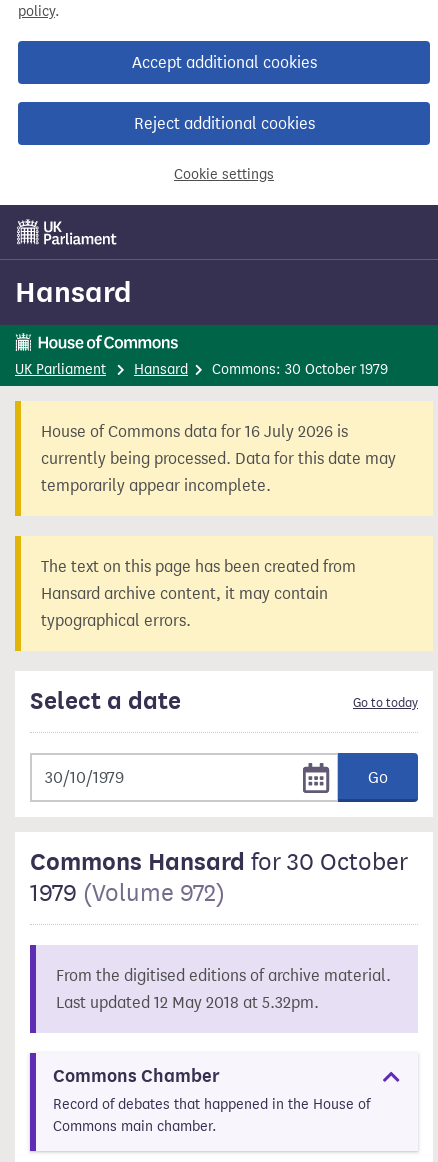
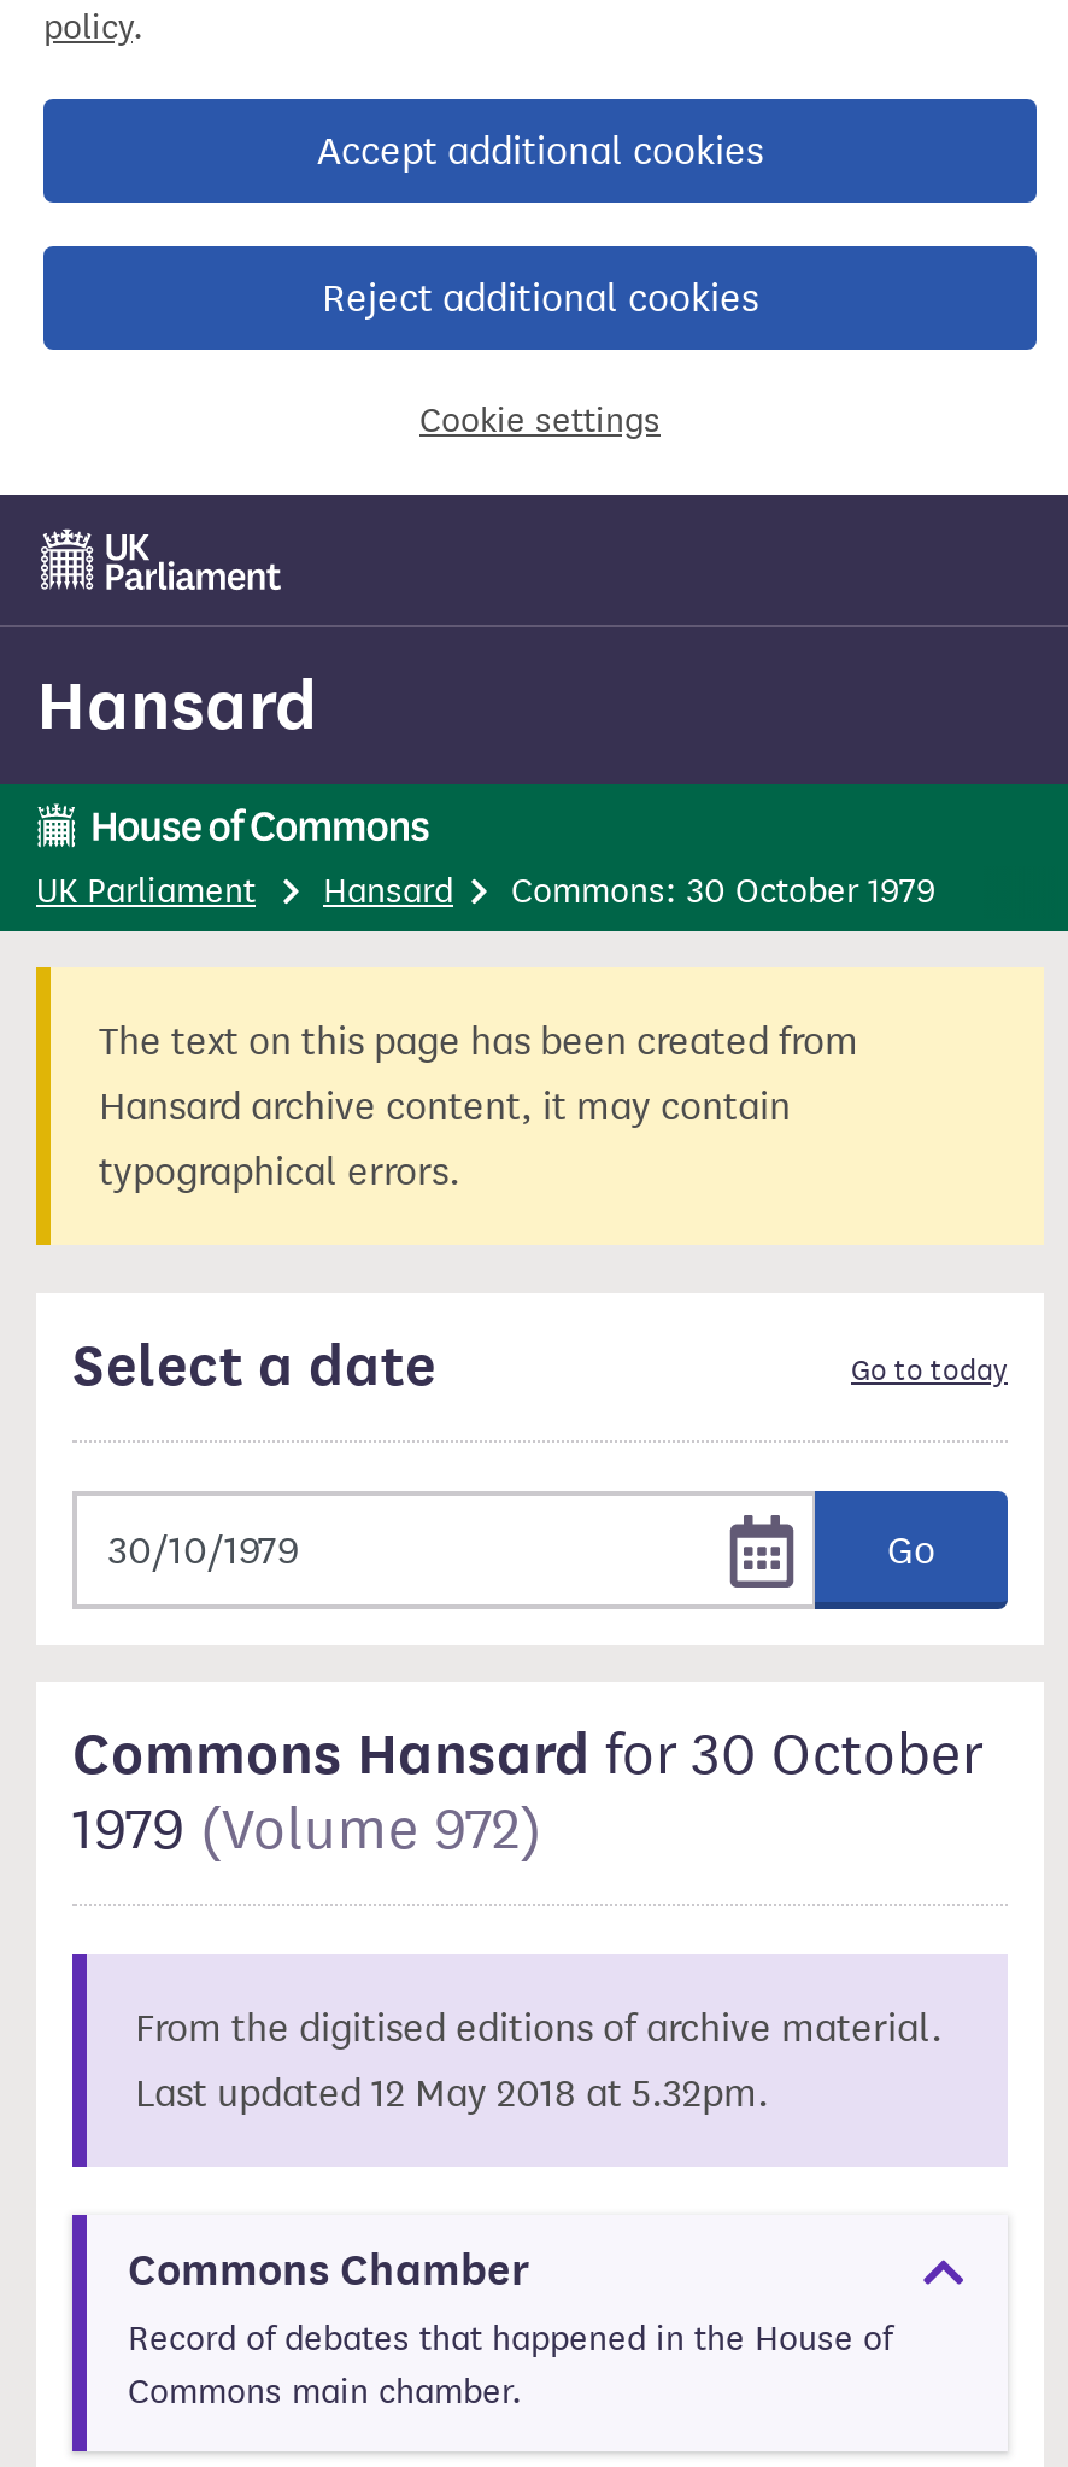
- House of Commons data for 16 July 2026 is
- currently being processed. Data for this date may
- temporarily appear incomplete.
